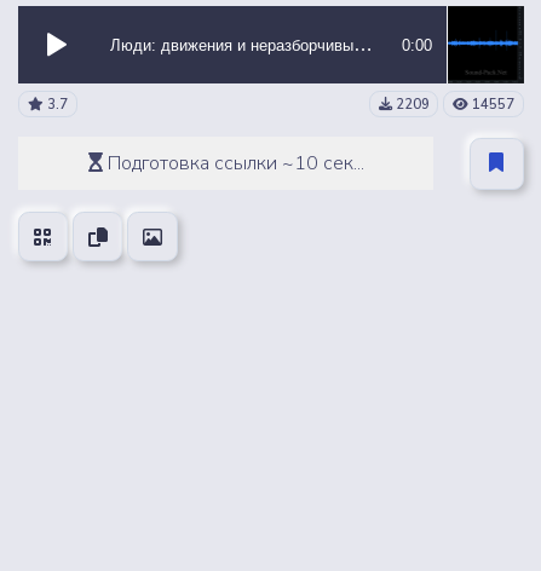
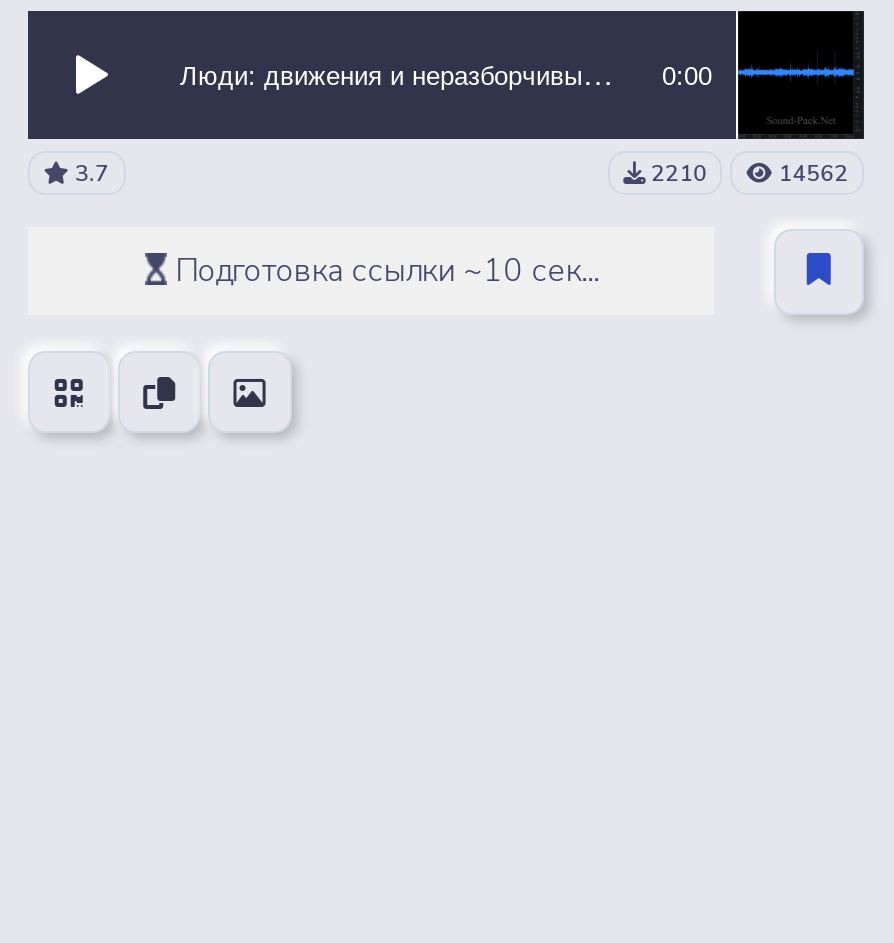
- 2209
+ 2210

- 14557
+ 14562
